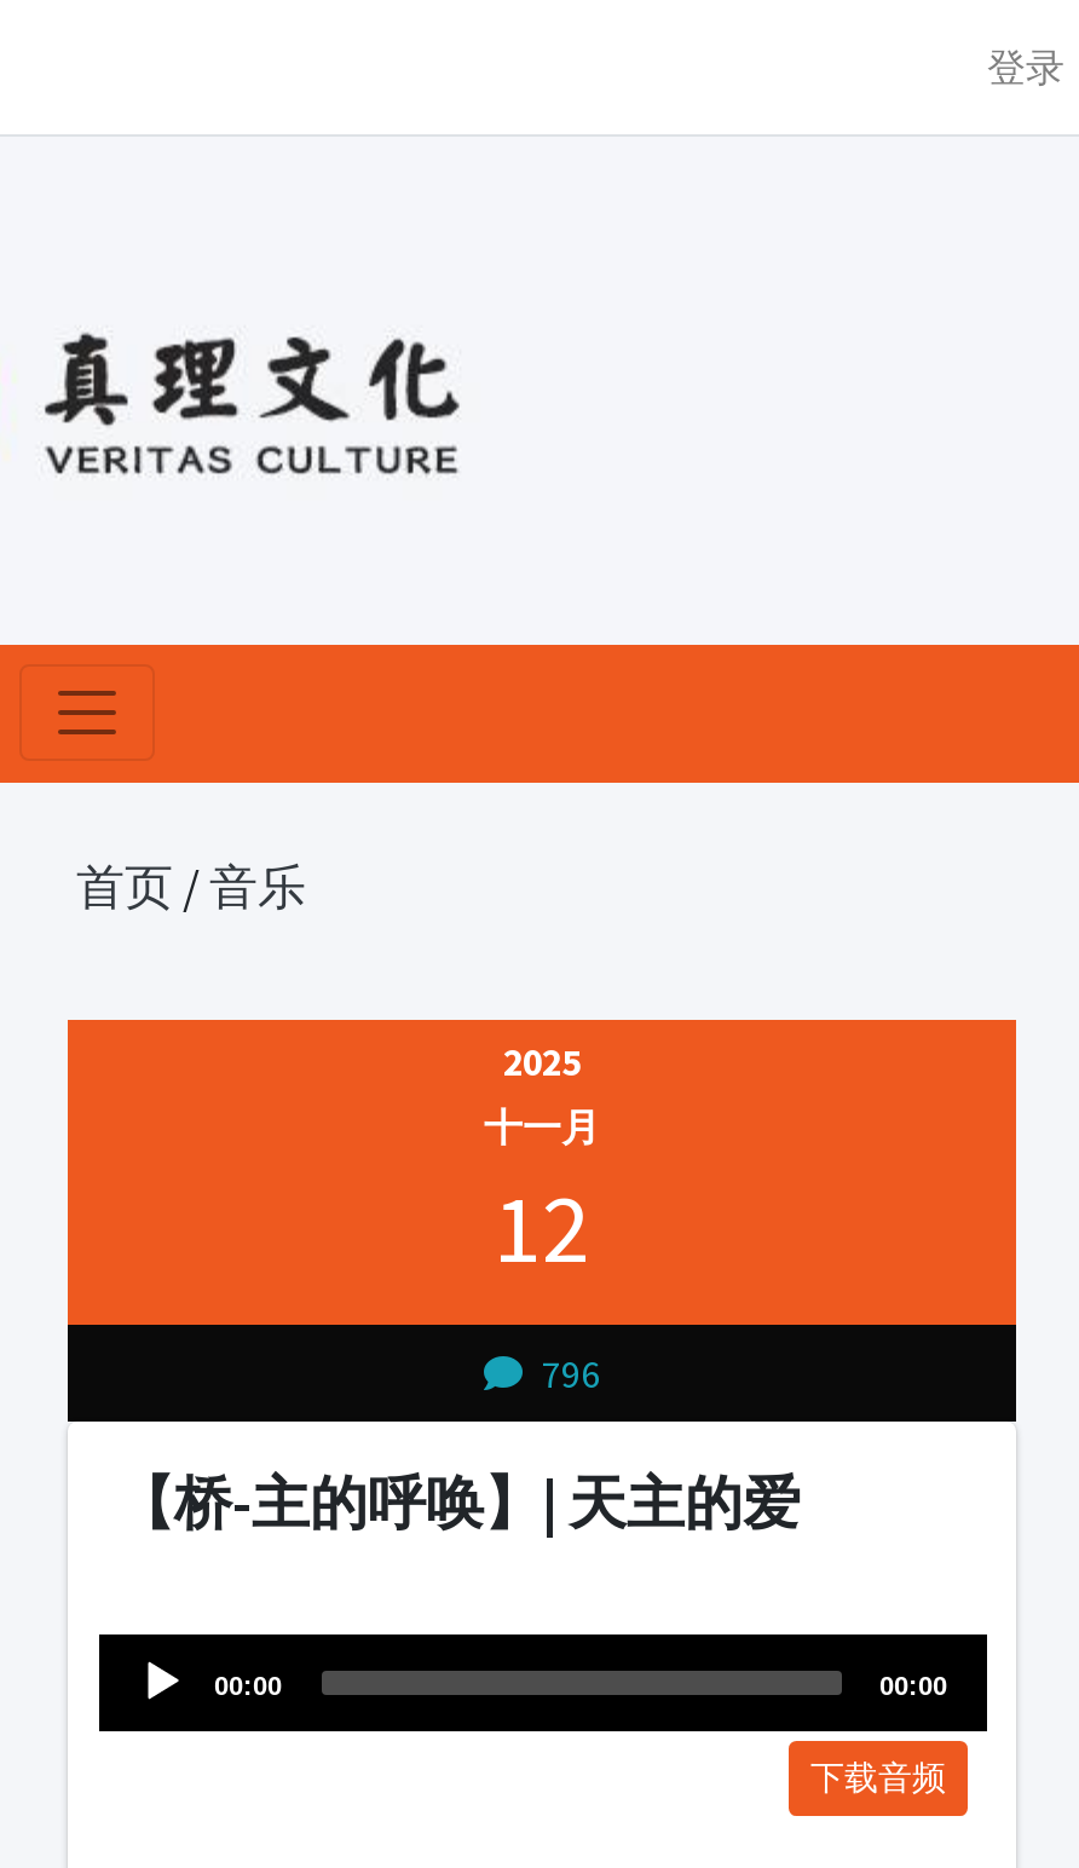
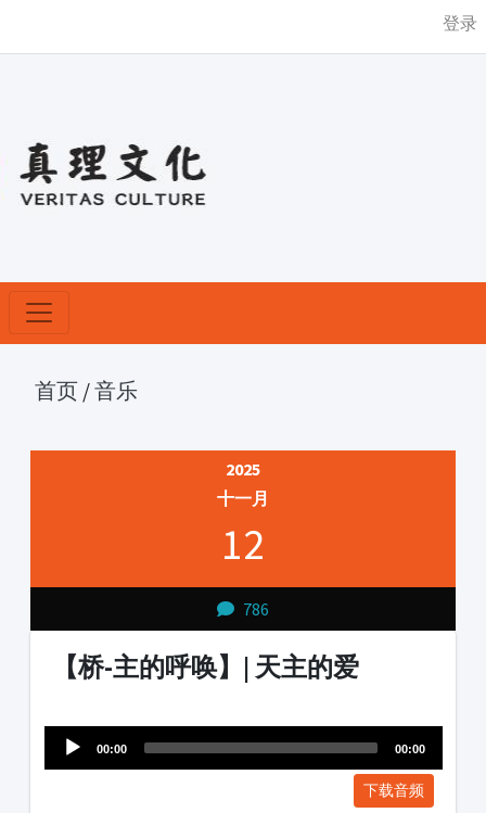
- 796
+ 786
